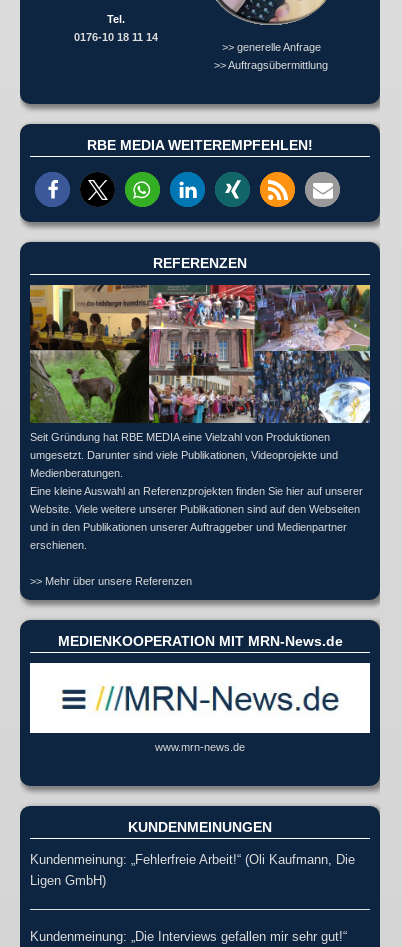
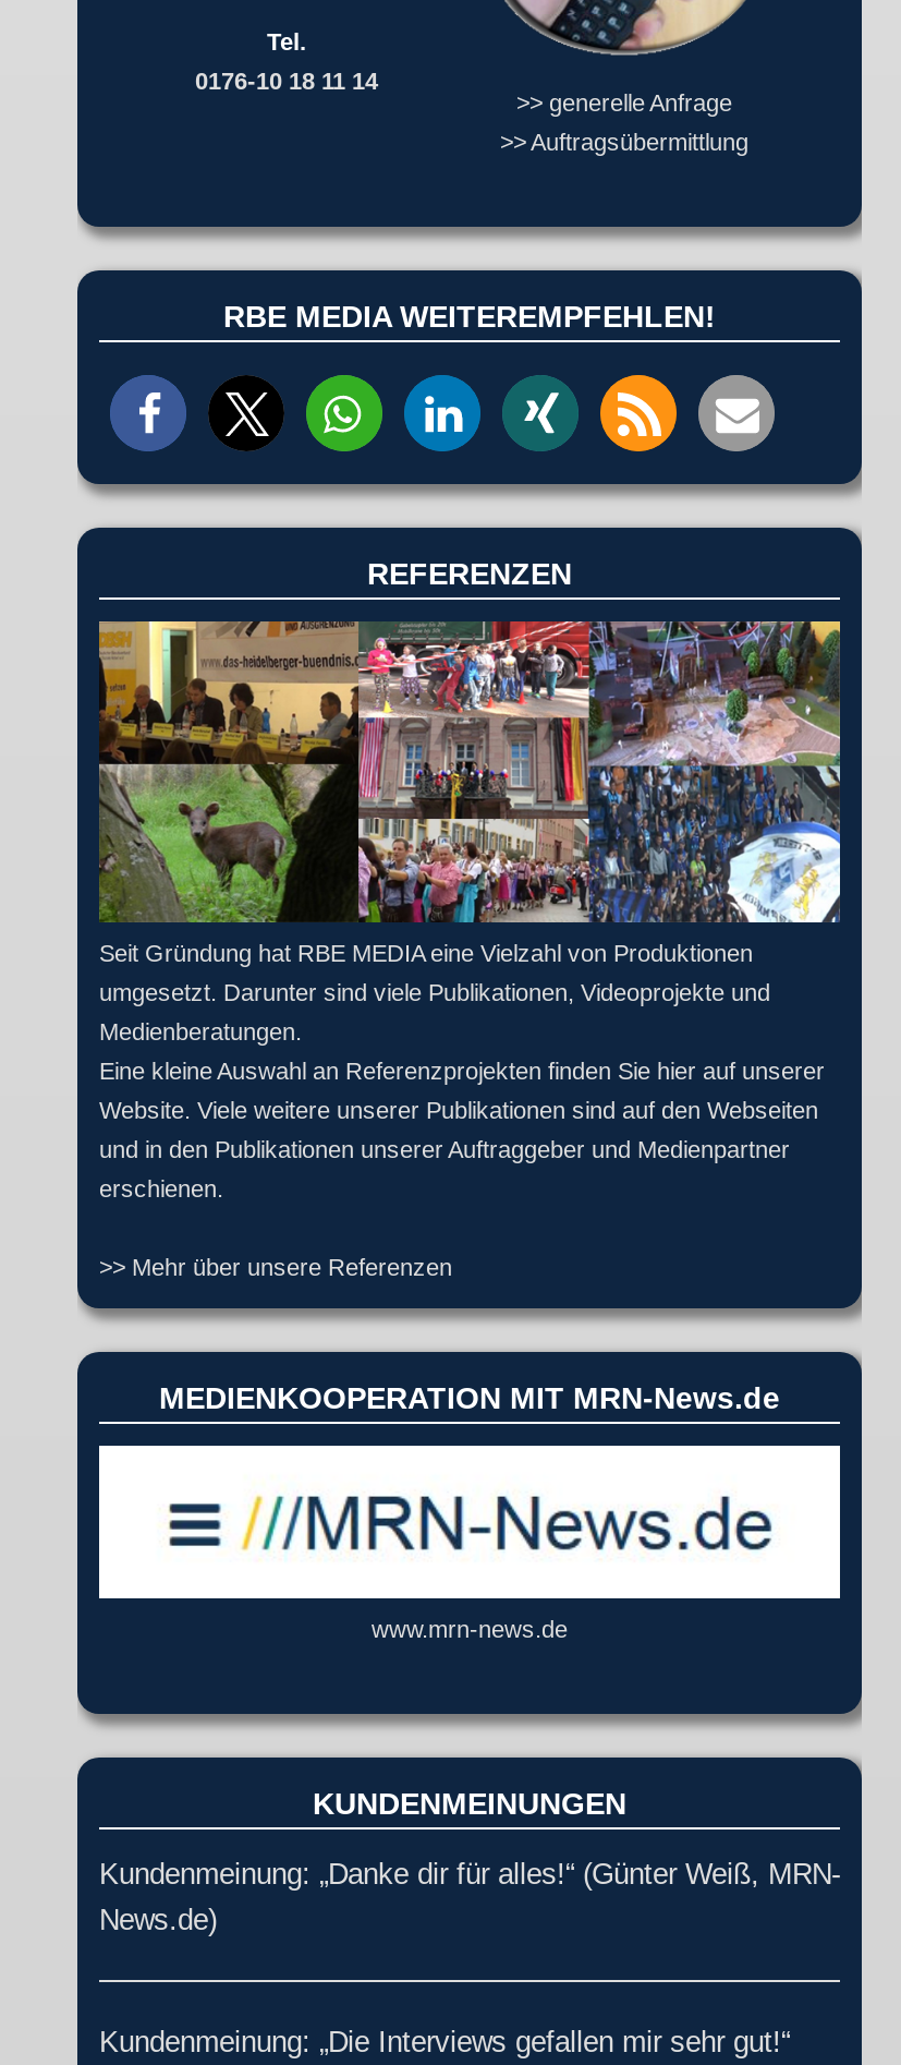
- Kundenmeinung: „Fehlerfreie Arbeit!“ (Oli Kaufmann, Die
- Ligen GmbH)
+ Kundenmeinung: „Danke dir für alles!“ (Günter Weiß, MRN-
+ News.de)
